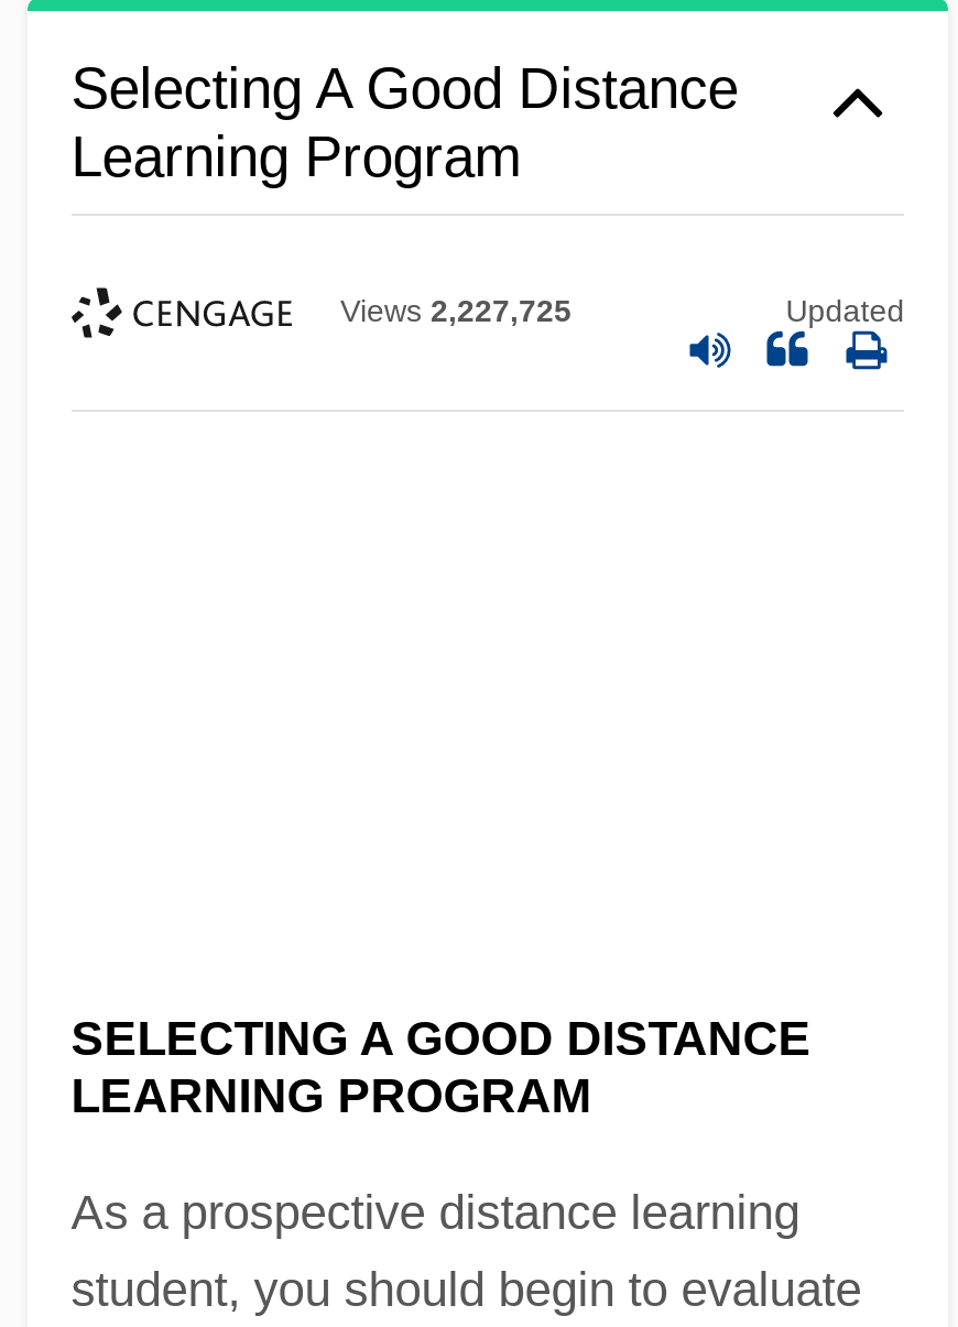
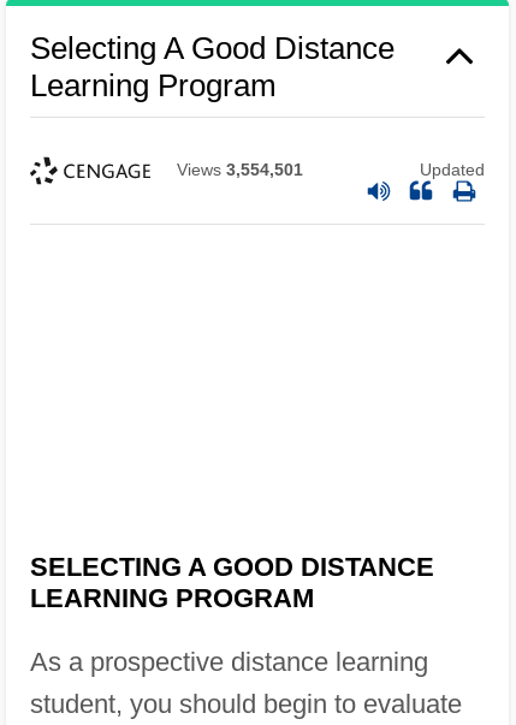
- Views 2,227,725
+ Views 3,554,501
